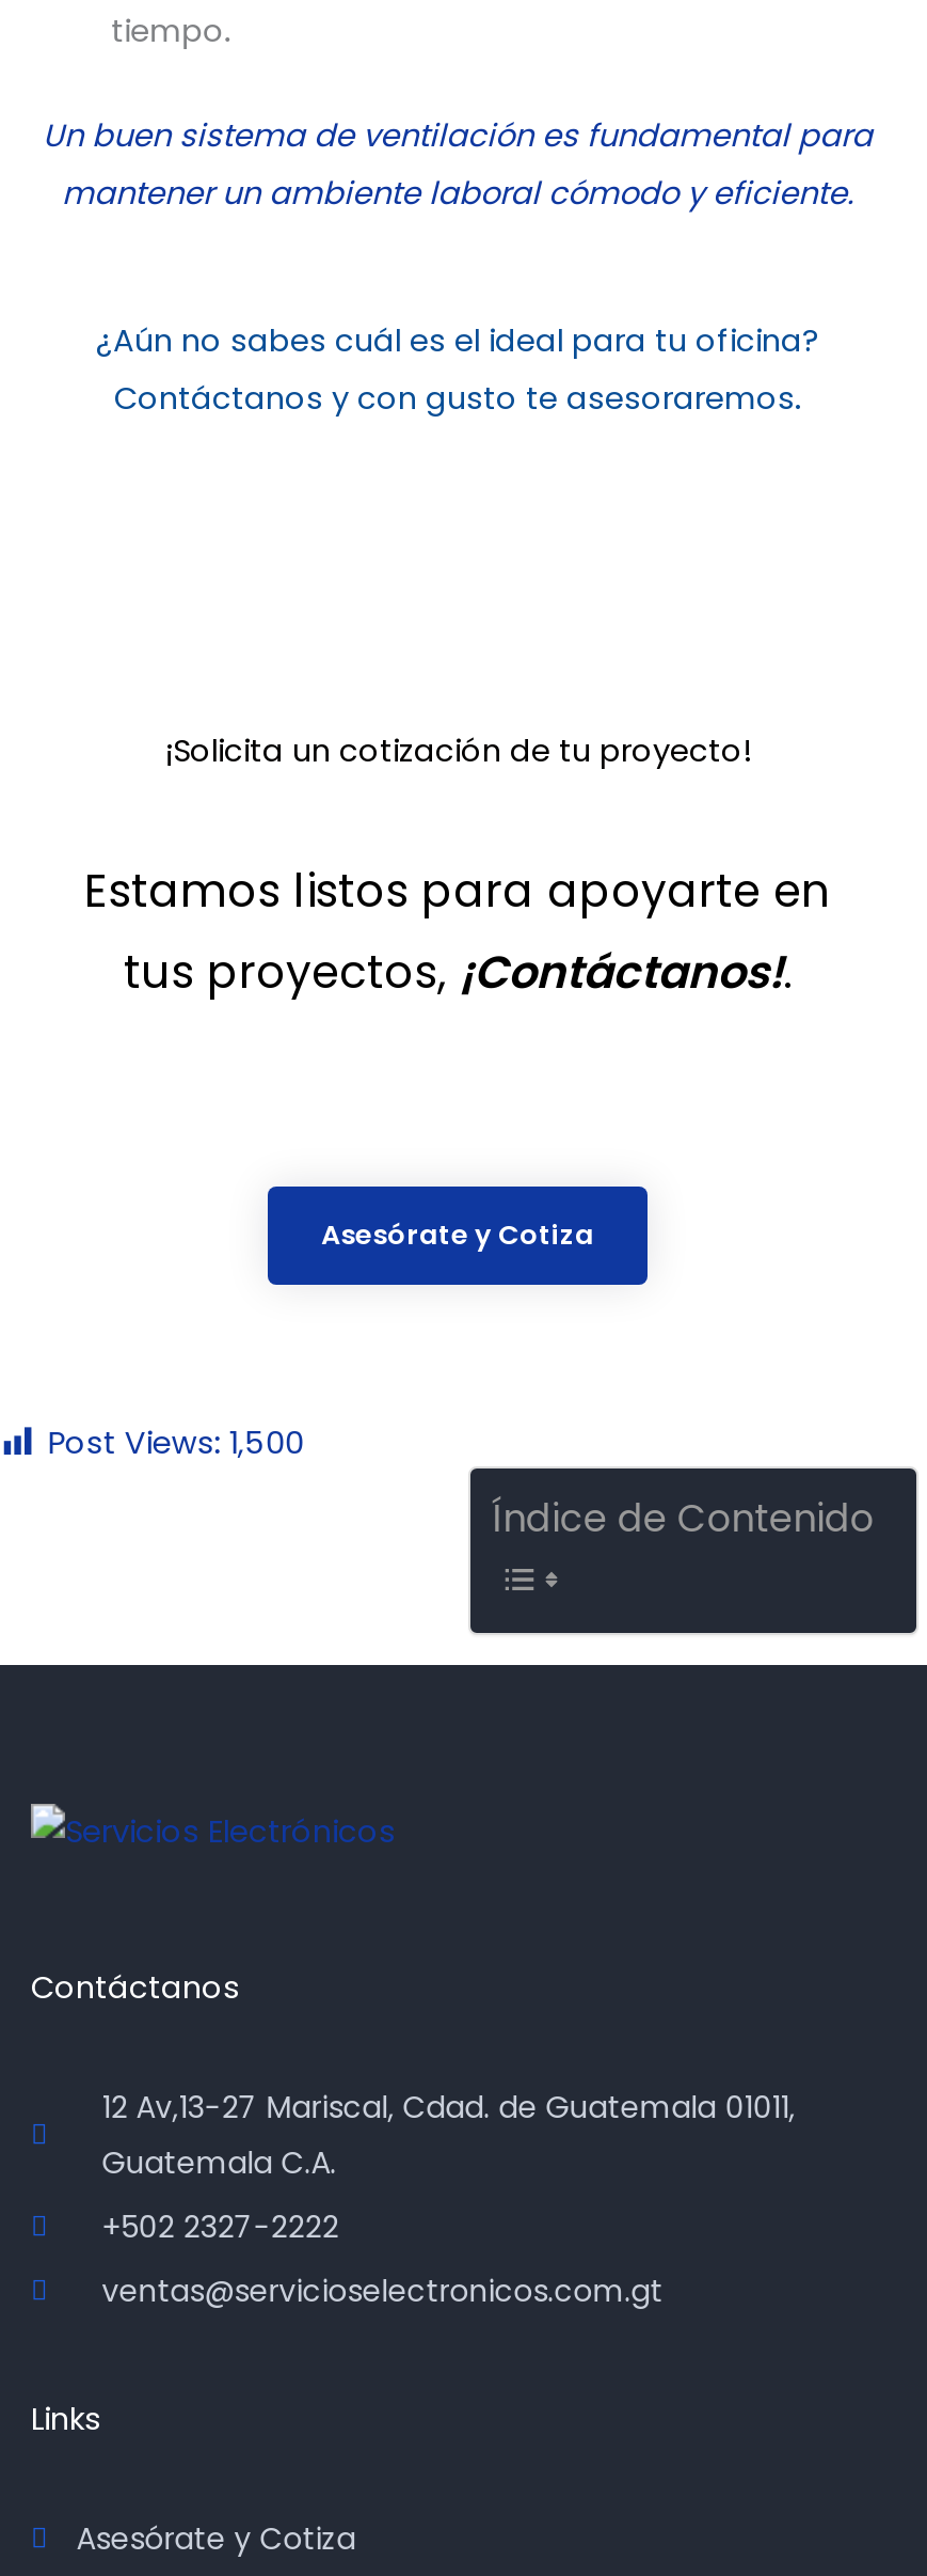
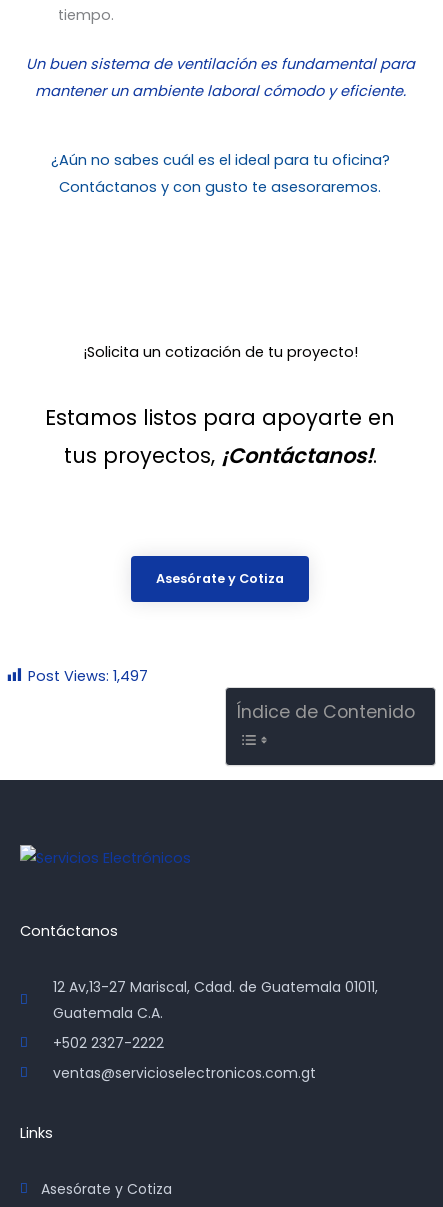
- Post Views: 1,500
+ Post Views: 1,497
